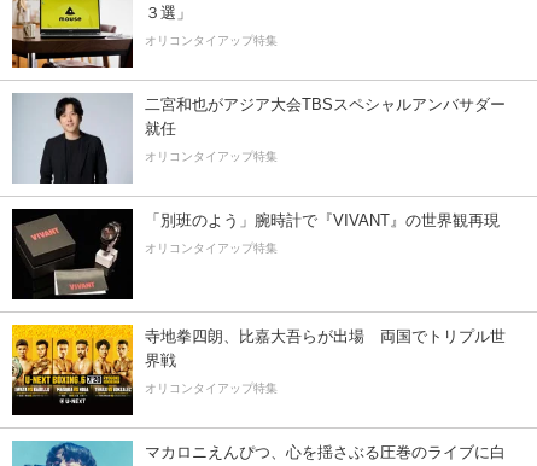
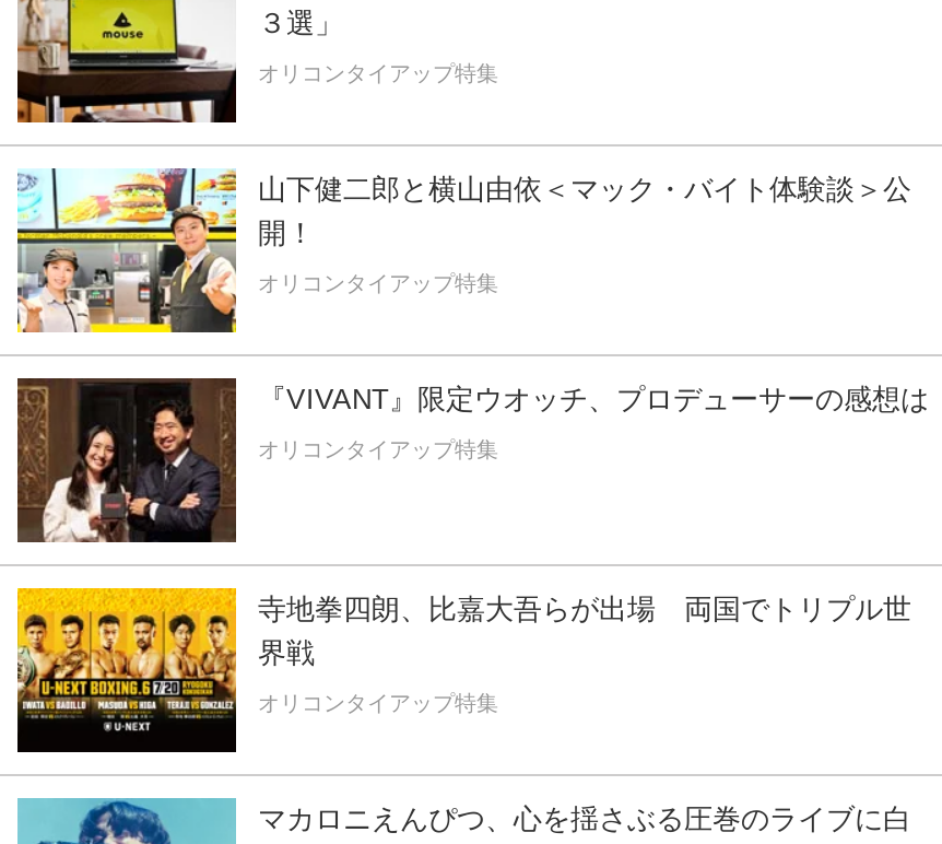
- [image]
- 二宮和也がアジア大会TBSスペシャルアンバサダー
- 就任
+ [image]
+ 山下健二郎と横山由依＜マック・バイト体験談＞公
+ 開！

- [image]
- 「別班のよう」腕時計で『VIVANT』の世界観再現
+ [image]
+ 『VIVANT』限定ウオッチ、プロデューサーの感想は
